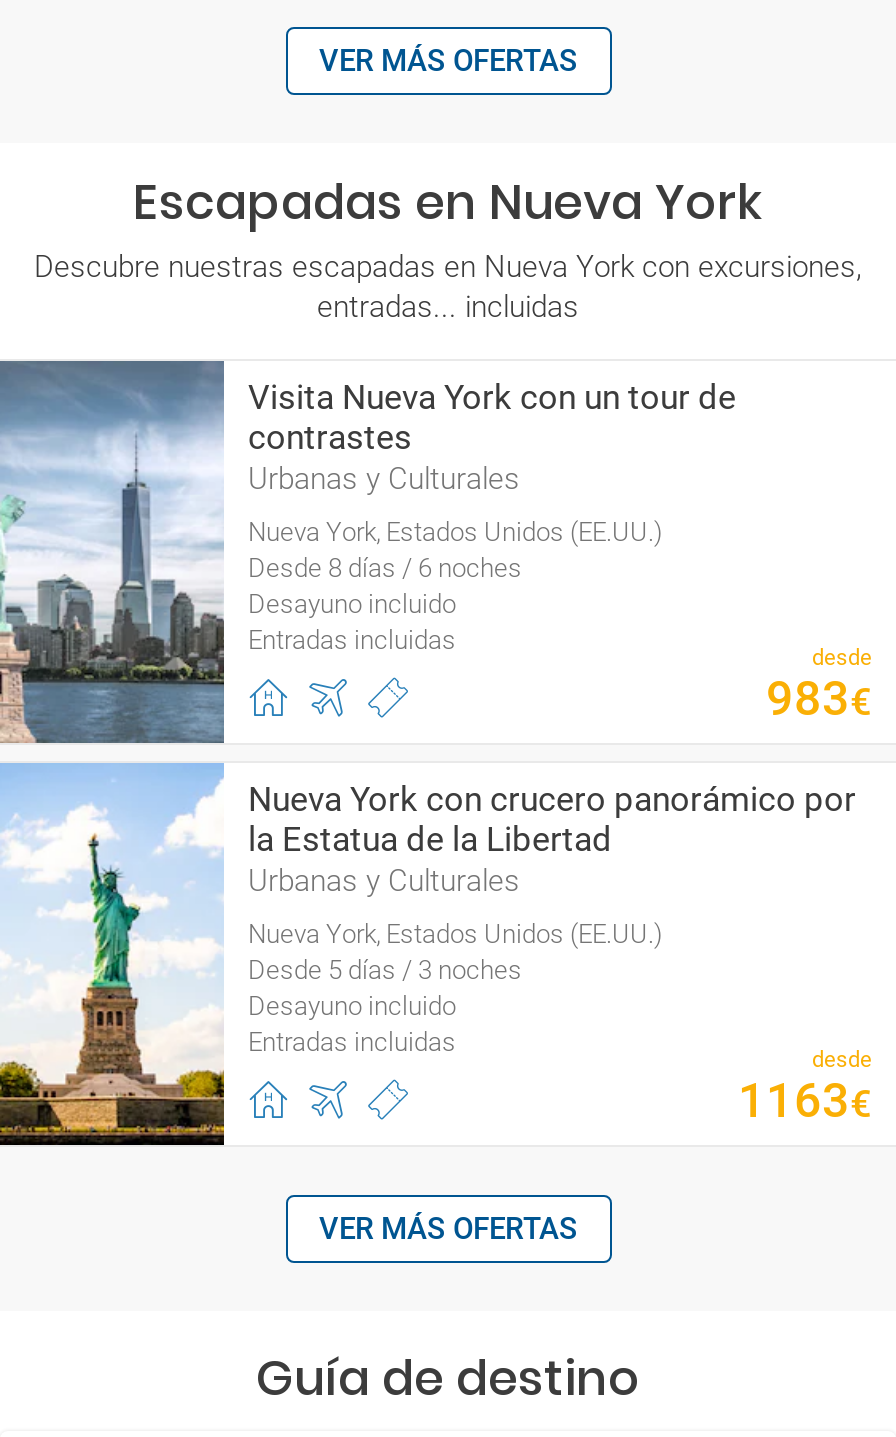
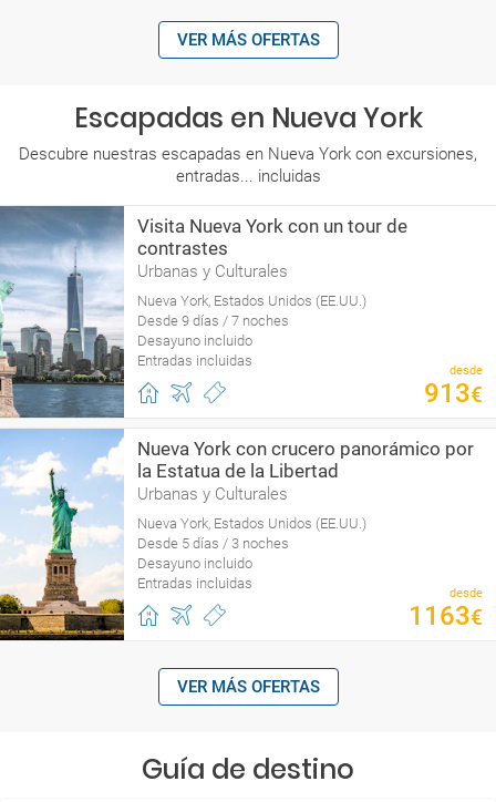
- Desde 8 días / 6 noches
+ Desde 9 días / 7 noches

- 983€
+ 913€
